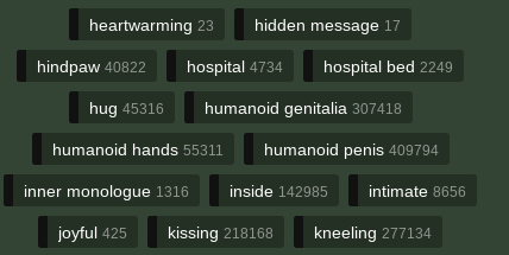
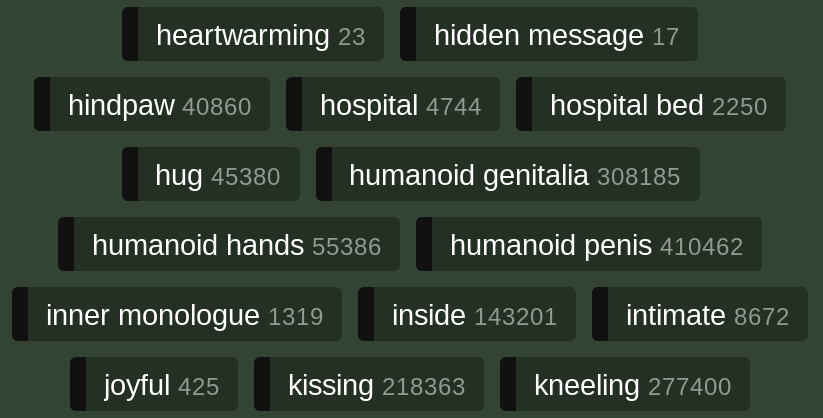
- hindpaw 40822
+ hindpaw 40860

- hospital 4734
+ hospital 4744

- hospital bed 2249
+ hospital bed 2250

- hug 45316
+ hug 45380

- humanoid genitalia 307418
+ humanoid genitalia 308185

- humanoid hands 55311
+ humanoid hands 55386

- humanoid penis 409794
+ humanoid penis 410462

- inner monologue 1316
+ inner monologue 1319

- inside 142985
+ inside 143201

- intimate 8656
+ intimate 8672

- kissing 218168
+ kissing 218363

- kneeling 277134
+ kneeling 277400
